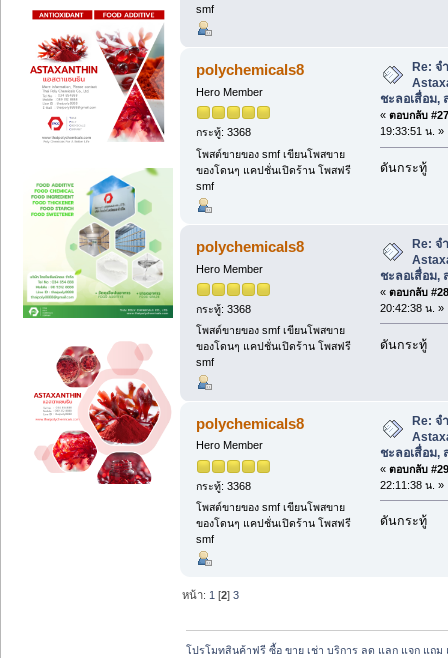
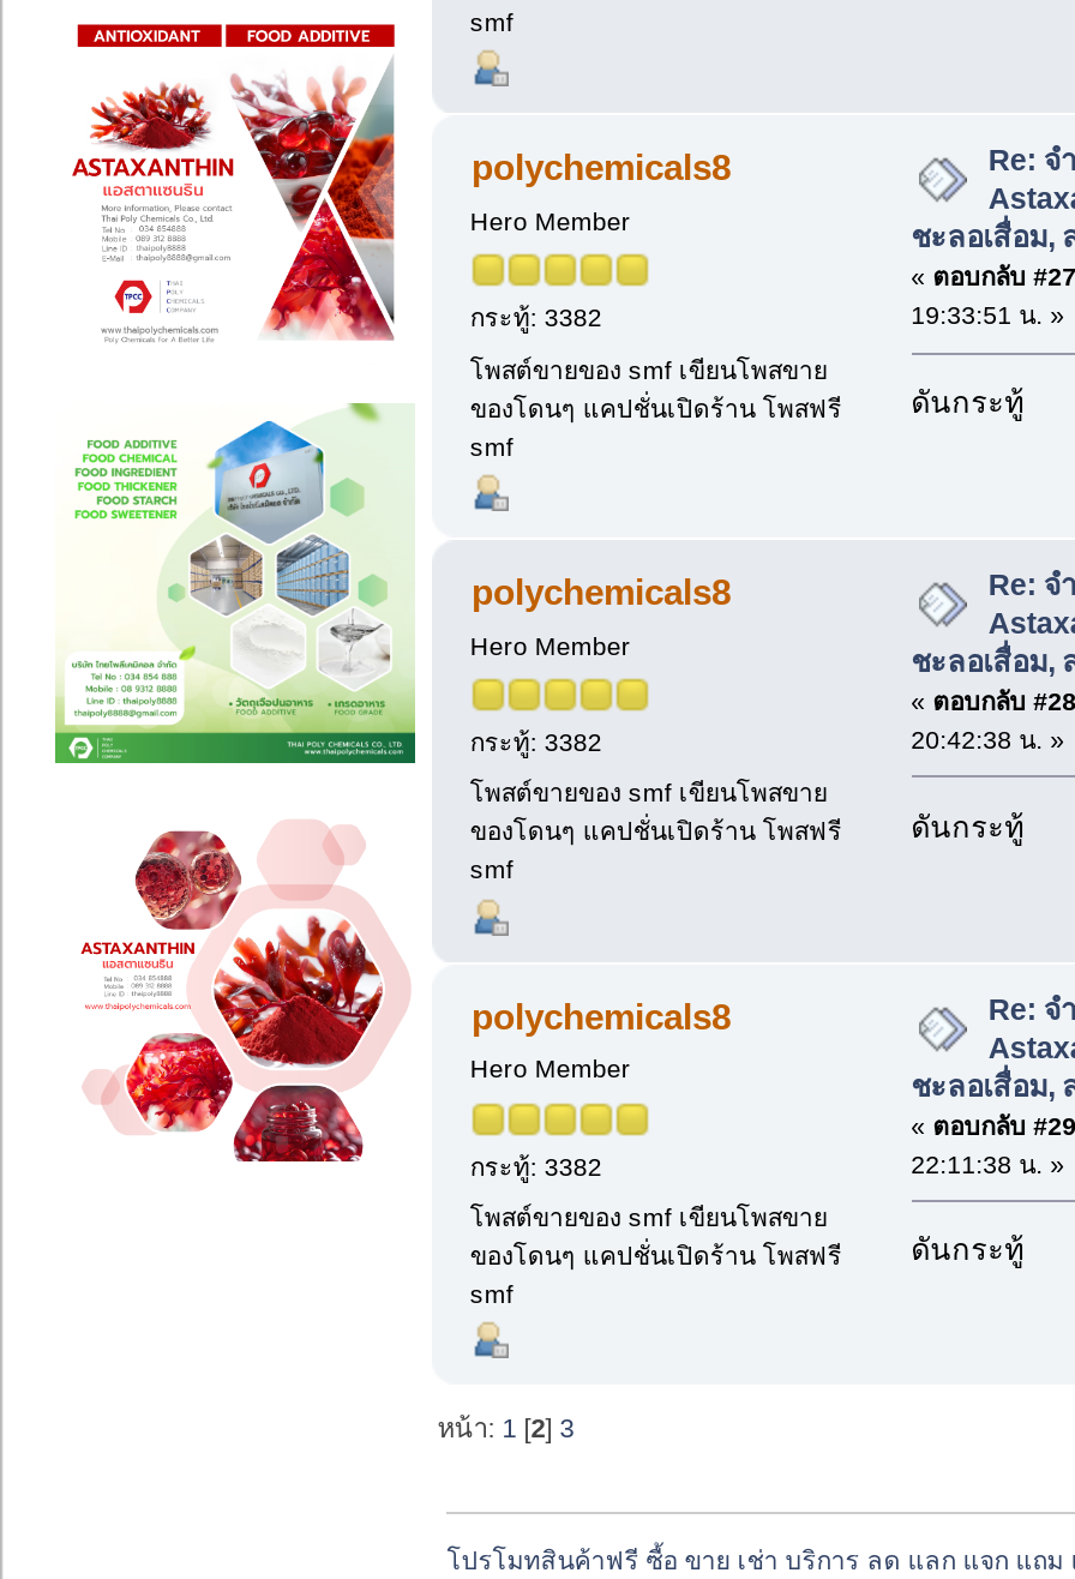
- กระทู้: 3368
+ กระทู้: 3382

- กระทู้: 3368
+ กระทู้: 3382

- กระทู้: 3368
+ กระทู้: 3382
